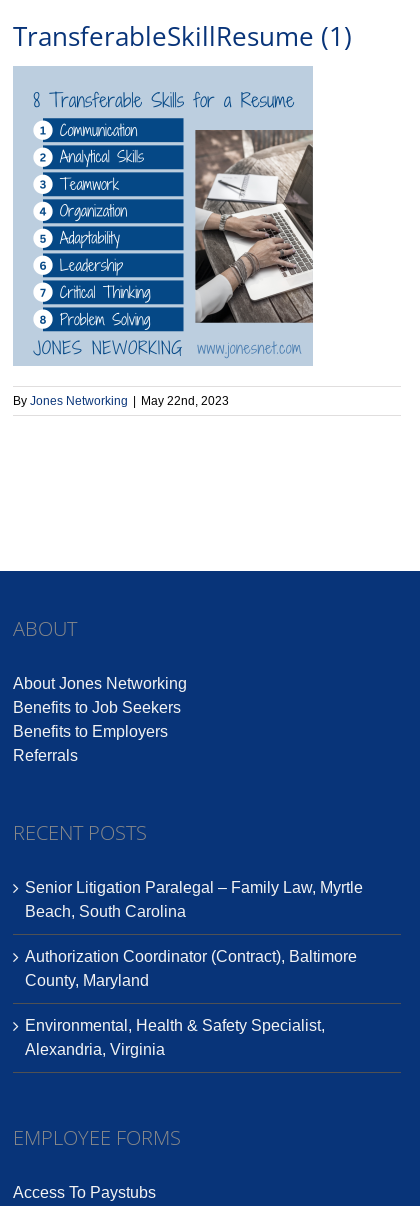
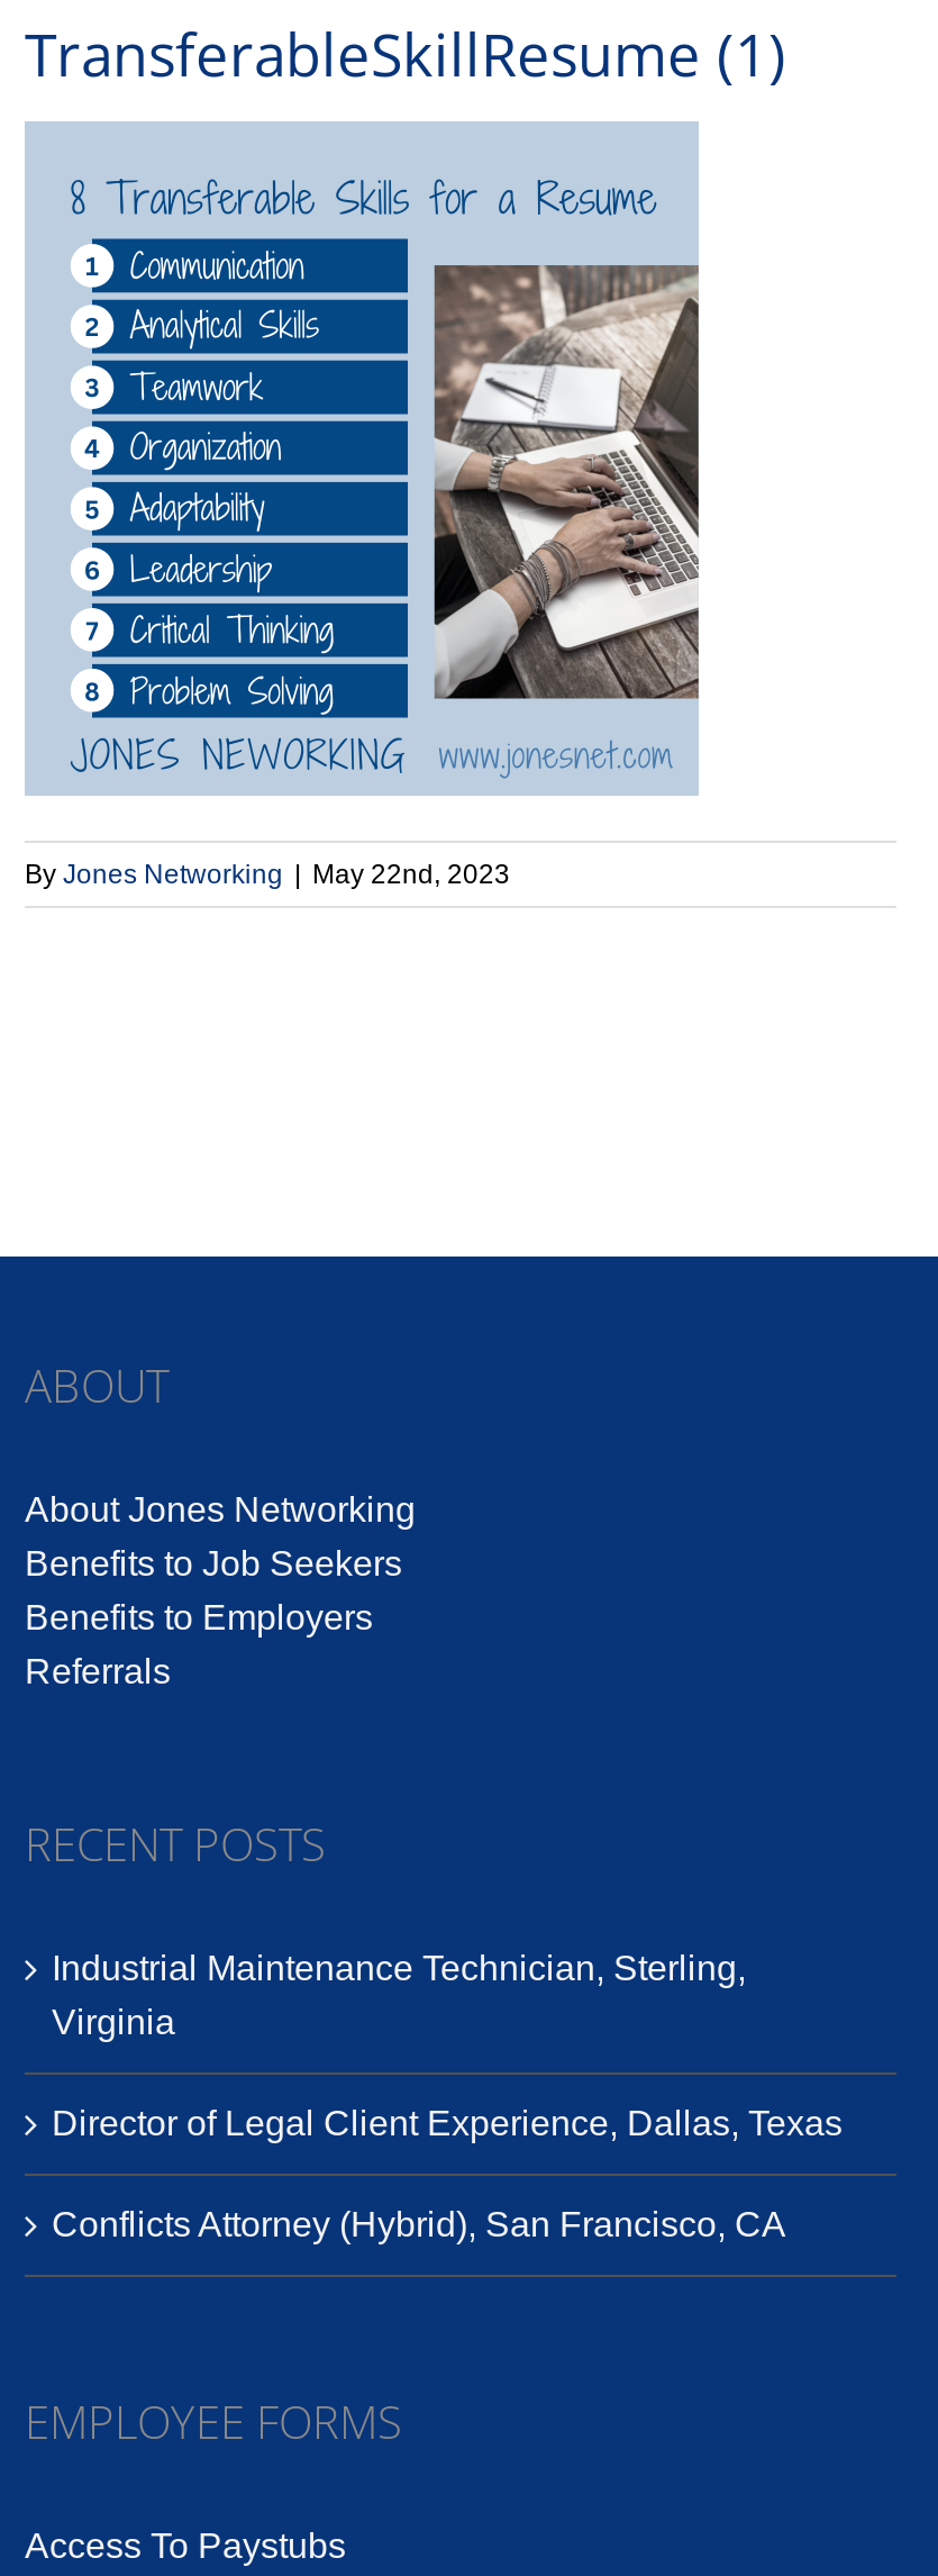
- Senior Litigation Paralegal – Family Law, Myrtle
- Beach, South Carolina
+ Industrial Maintenance Technician, Sterling,
+ Virginia

- Authorization Coordinator (Contract), Baltimore
- County, Maryland
+ Director of Legal Client Experience, Dallas, Texas

- Environmental, Health & Safety Specialist,
- Alexandria, Virginia
+ Conflicts Attorney (Hybrid), San Francisco, CA
